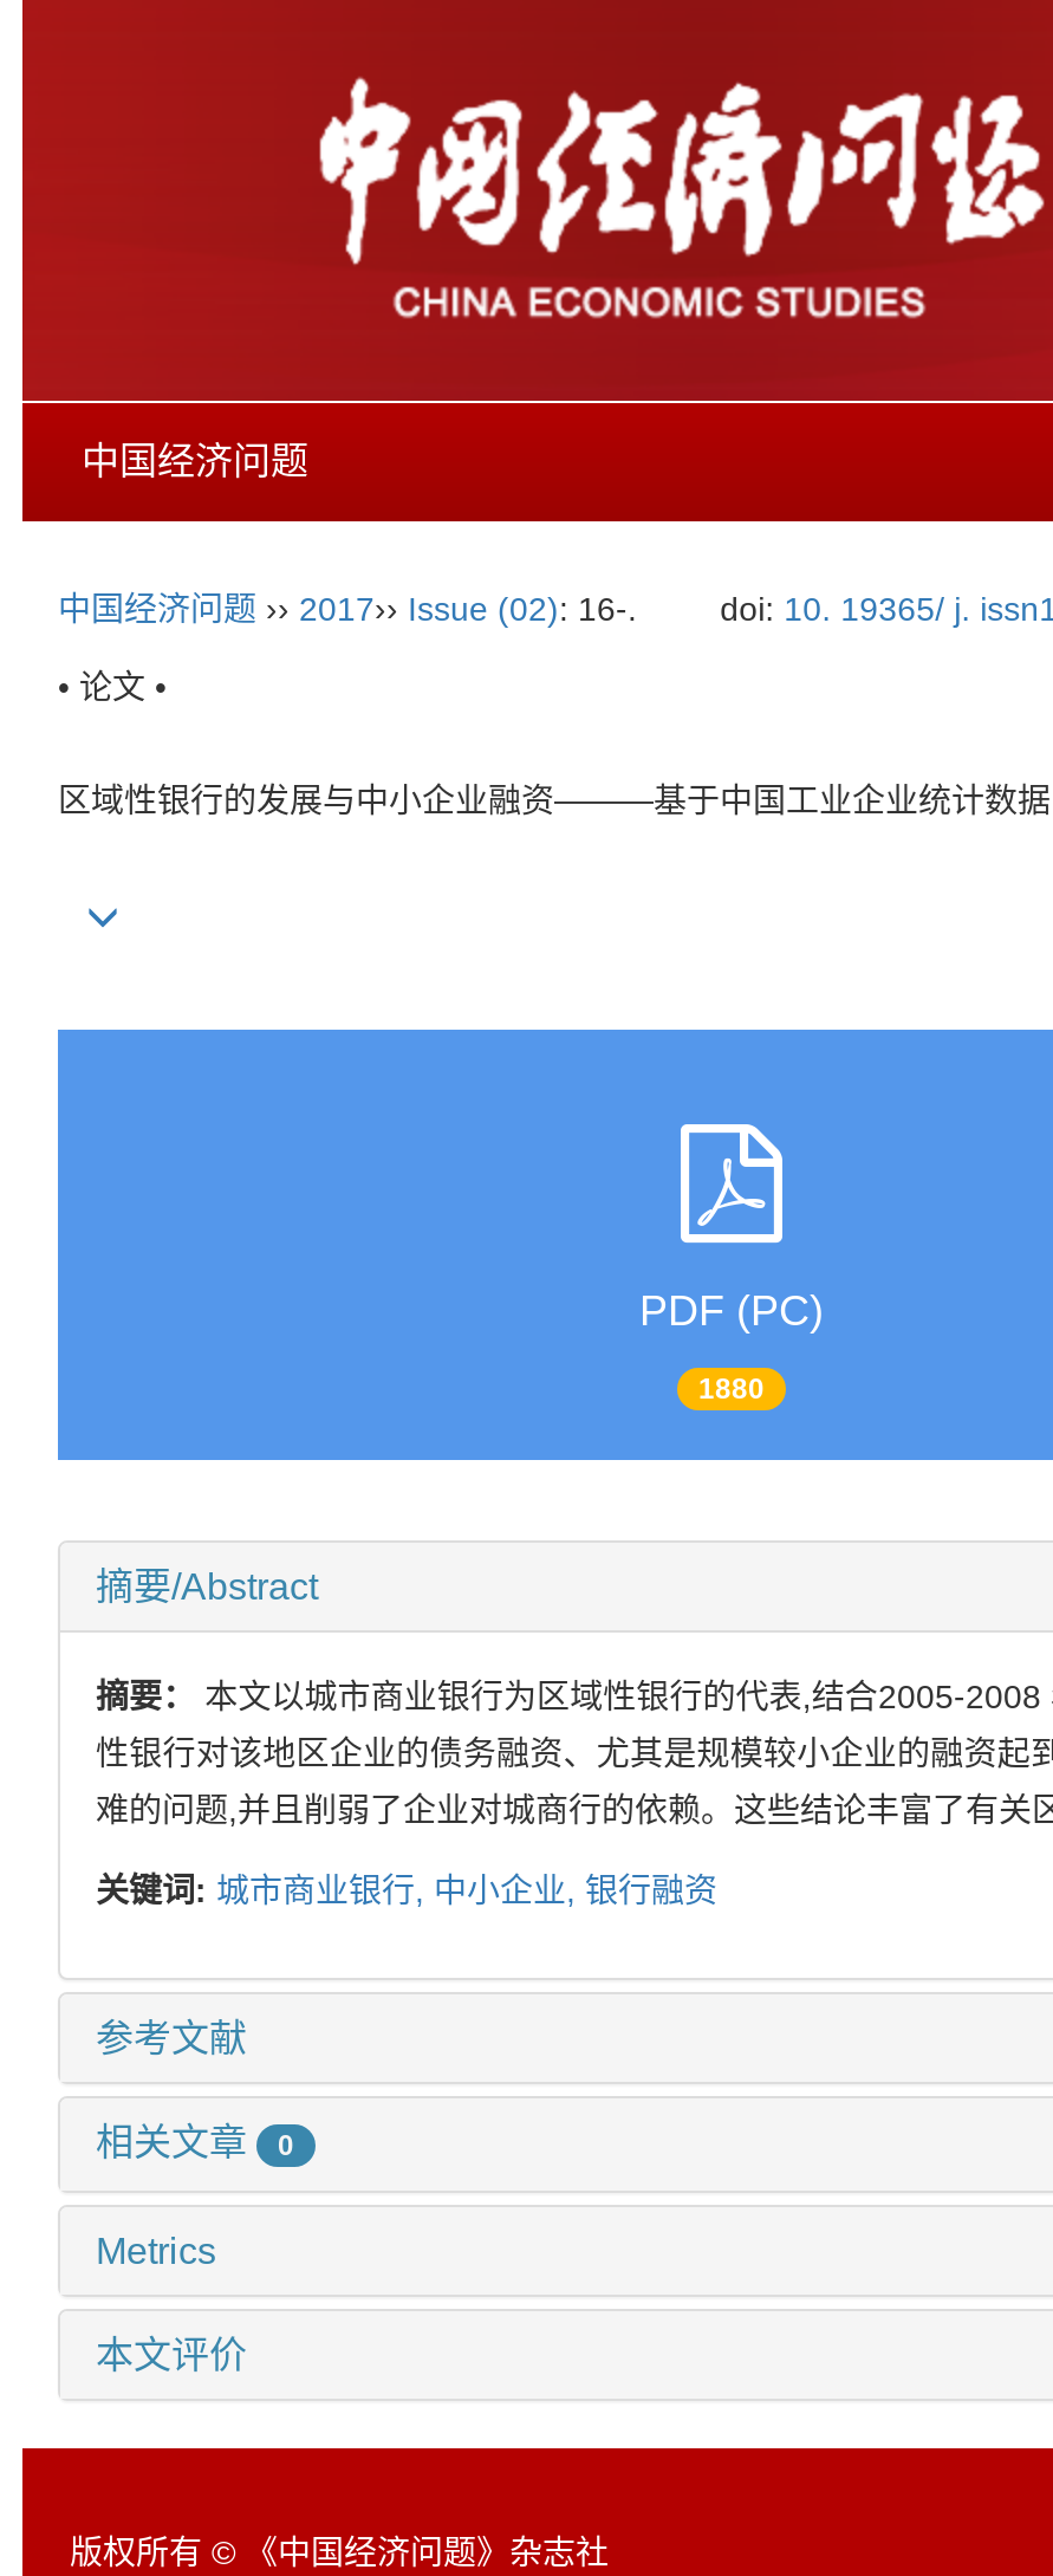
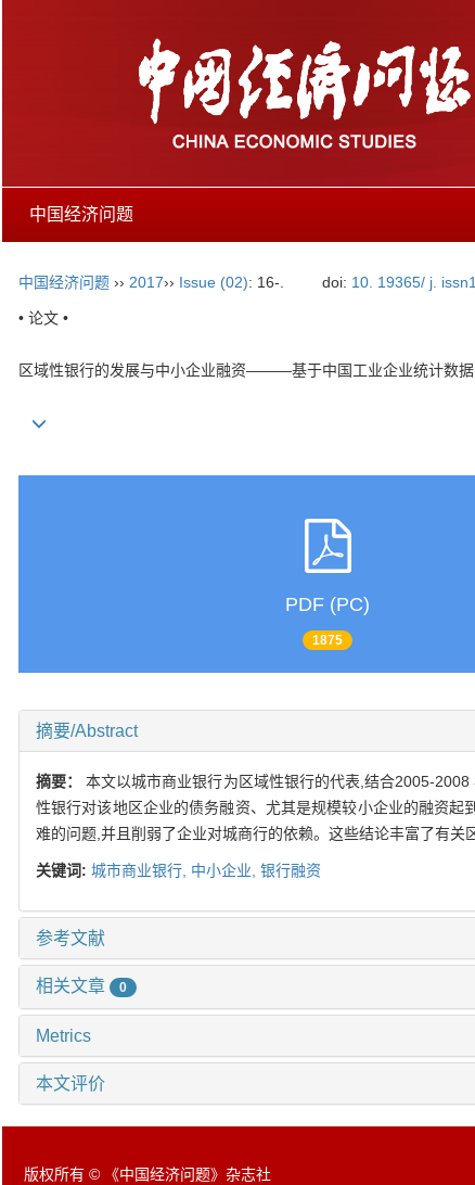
- 1880
+ 1875
